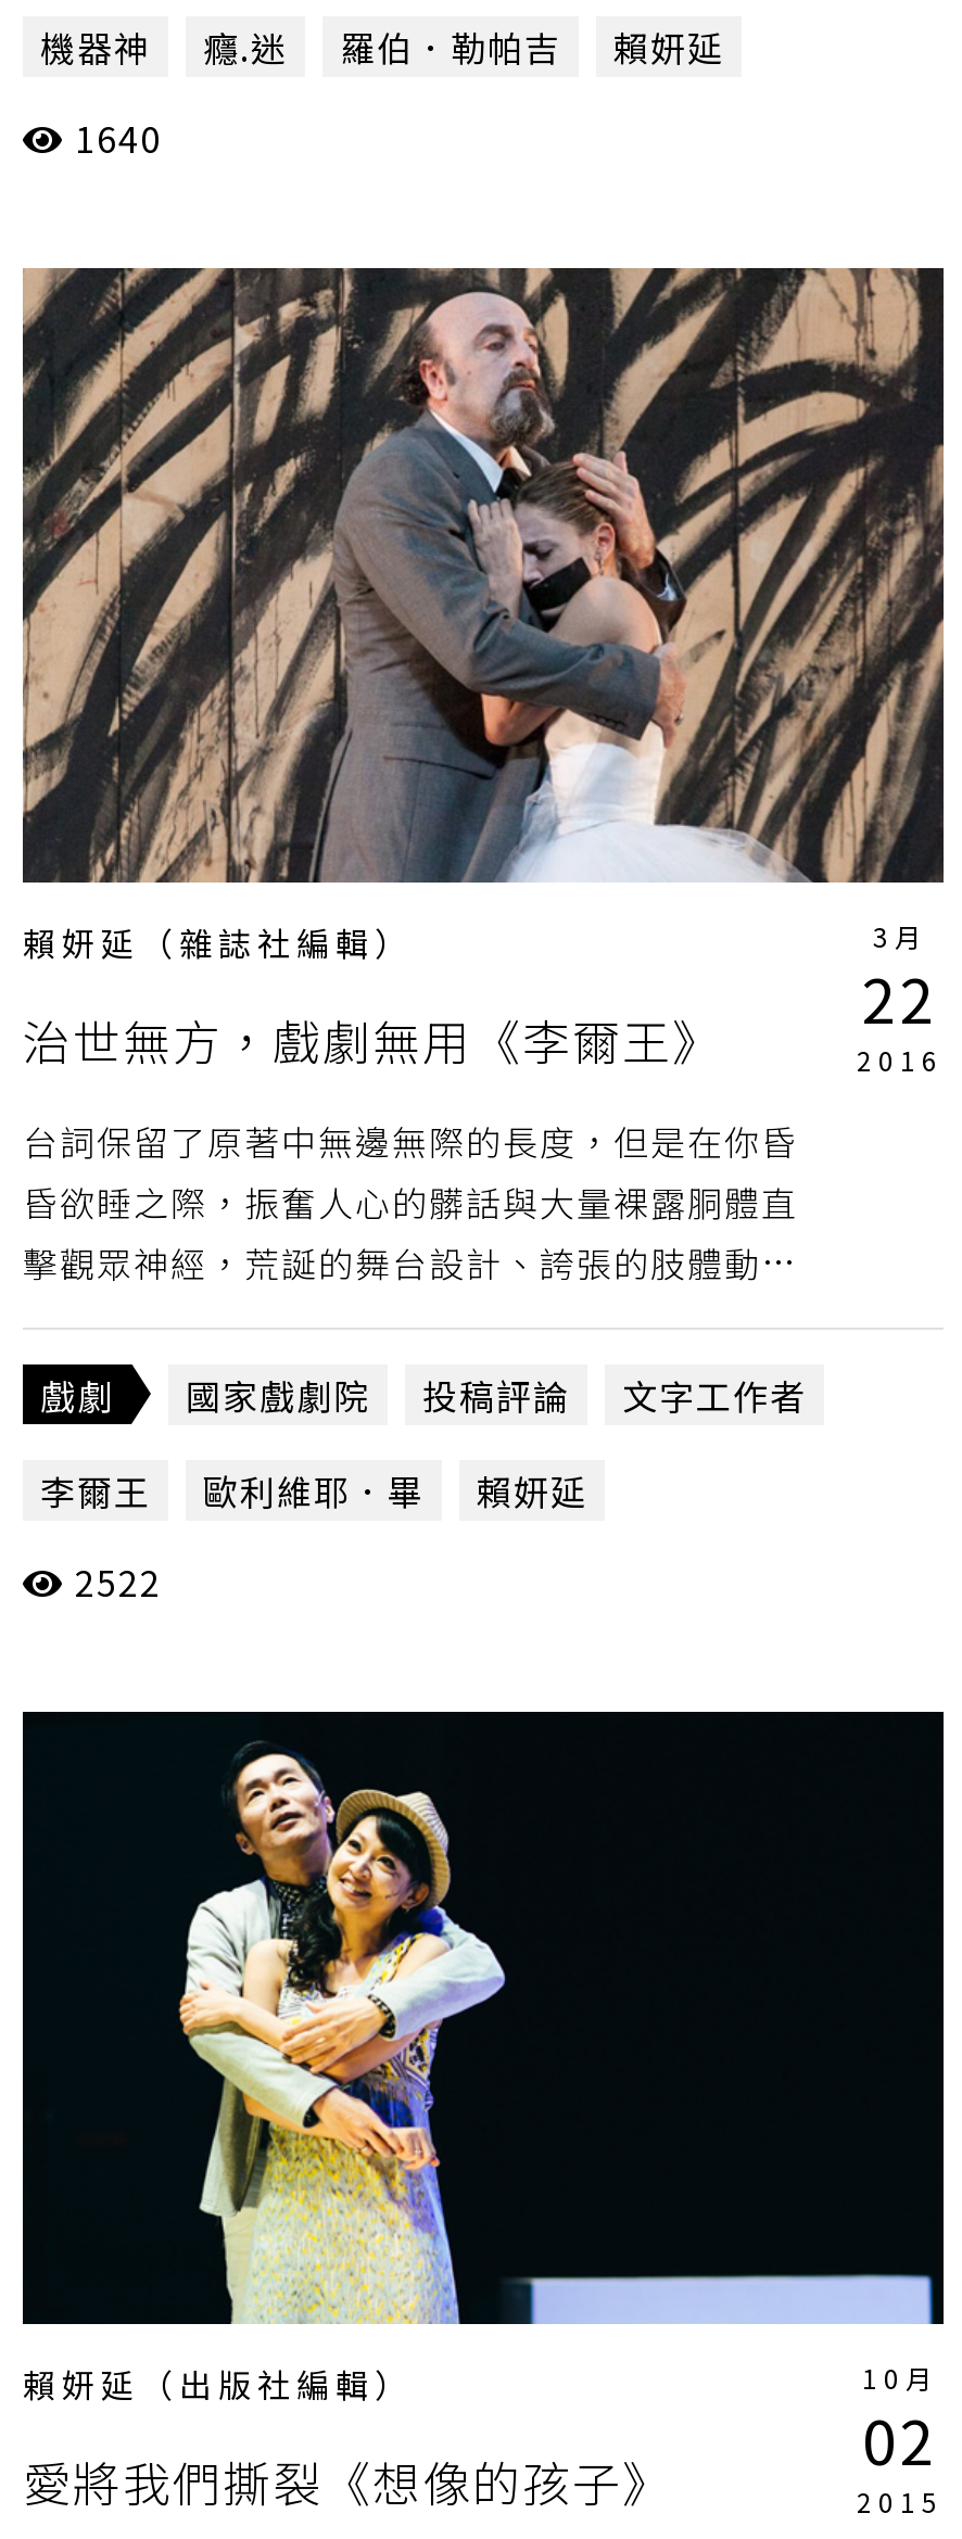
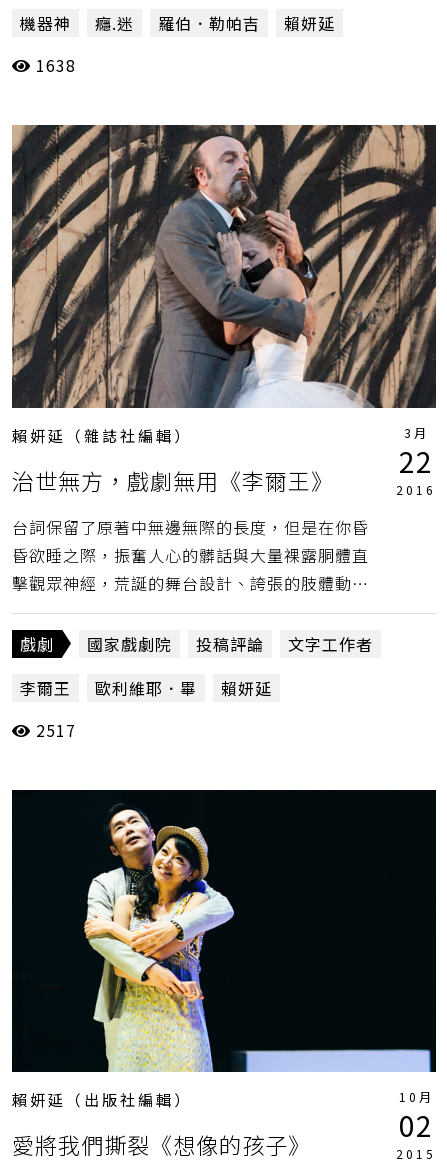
- 1640
+ 1638

- 2522
+ 2517
